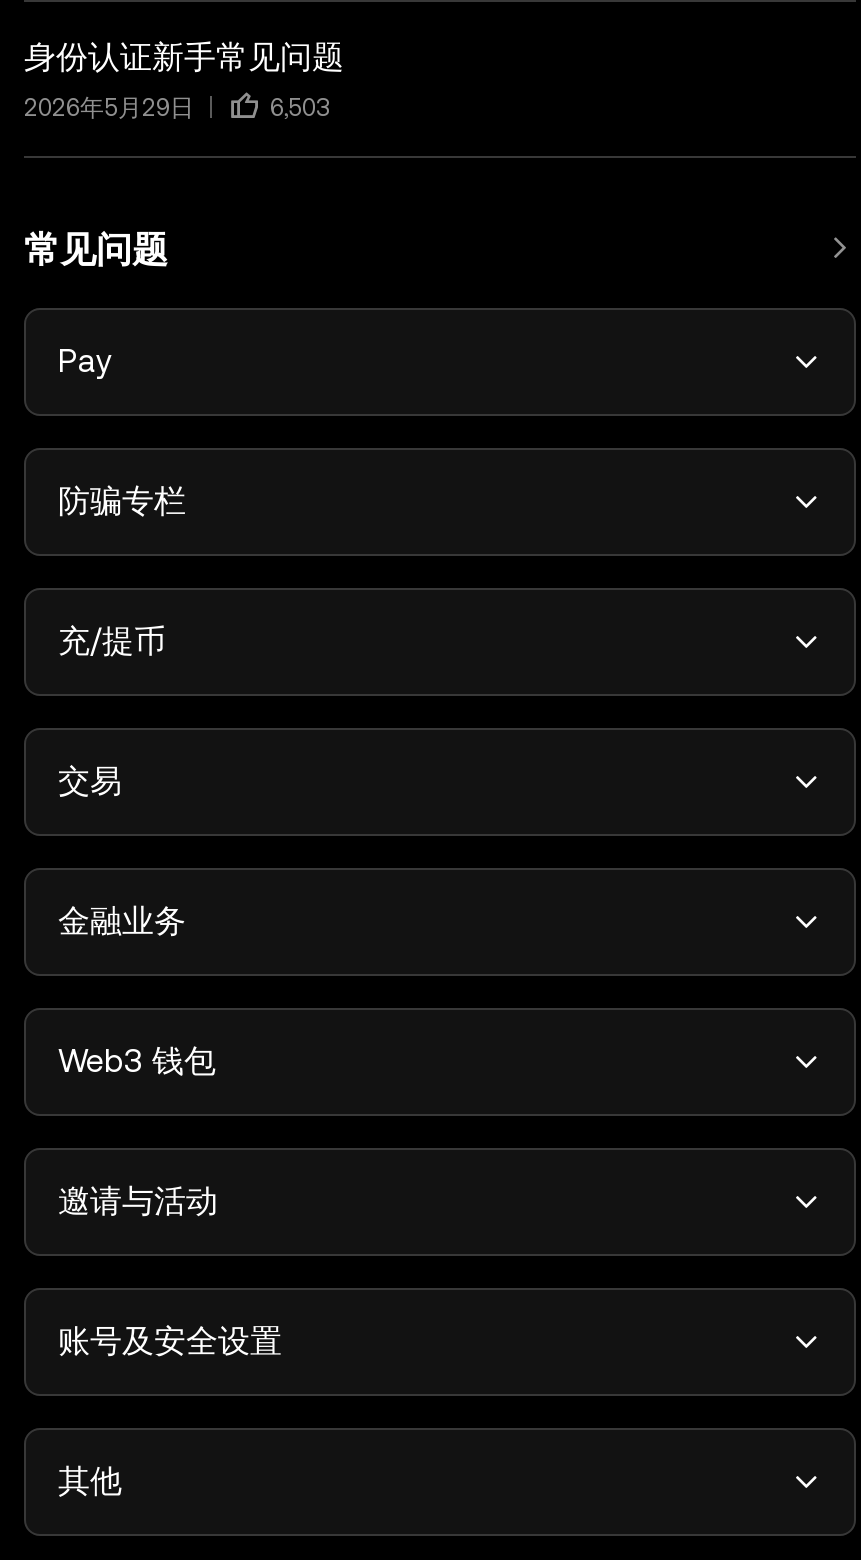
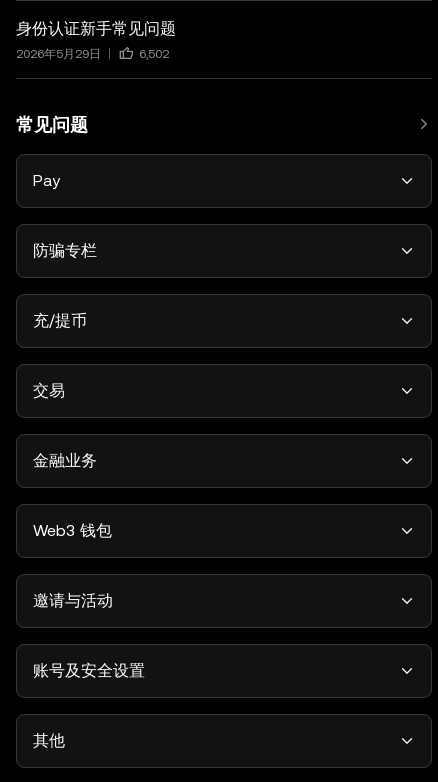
- 6,503
+ 6,502
